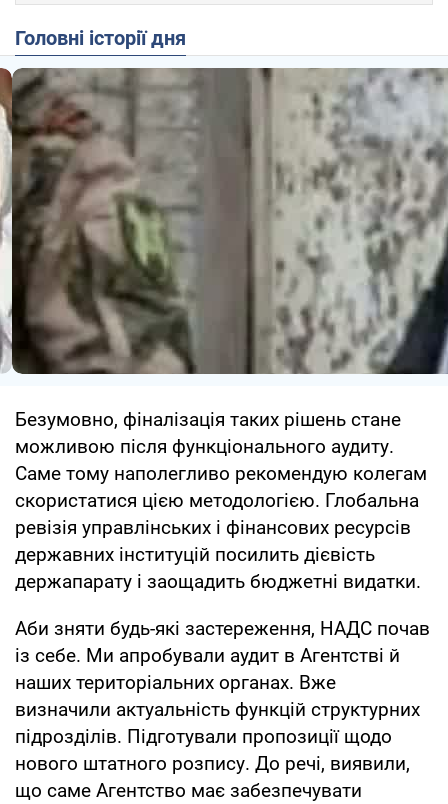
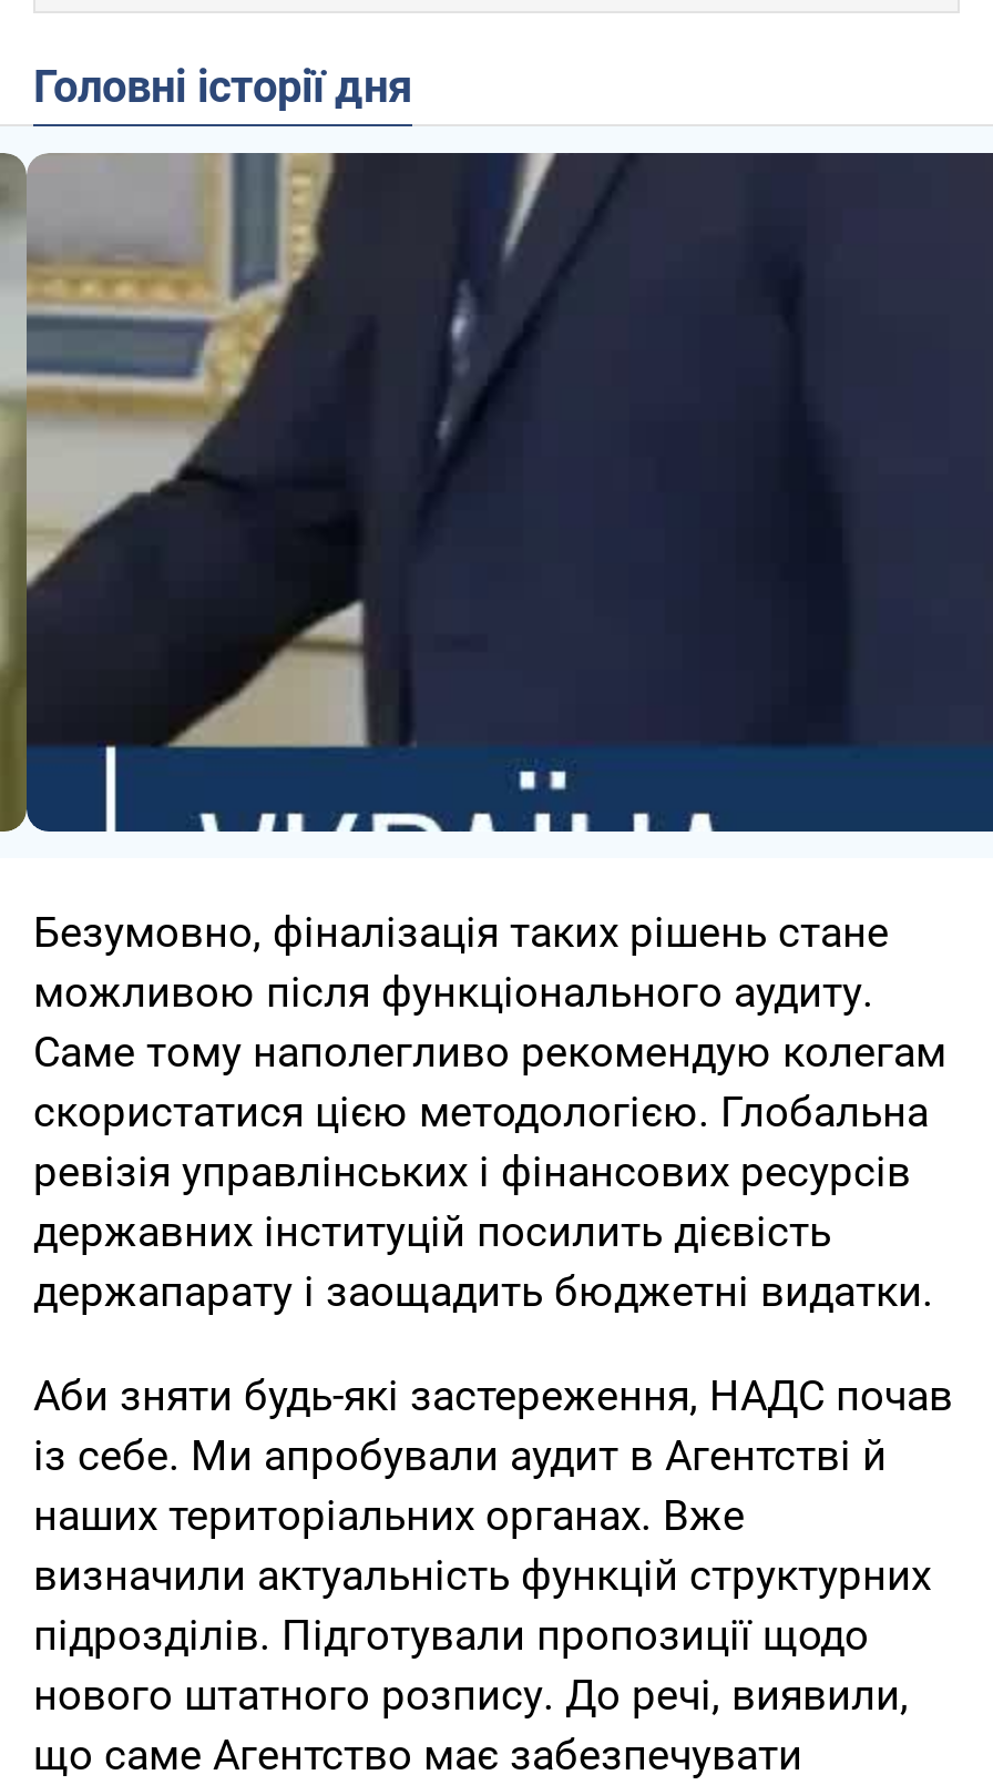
- [image]
+ [image]
